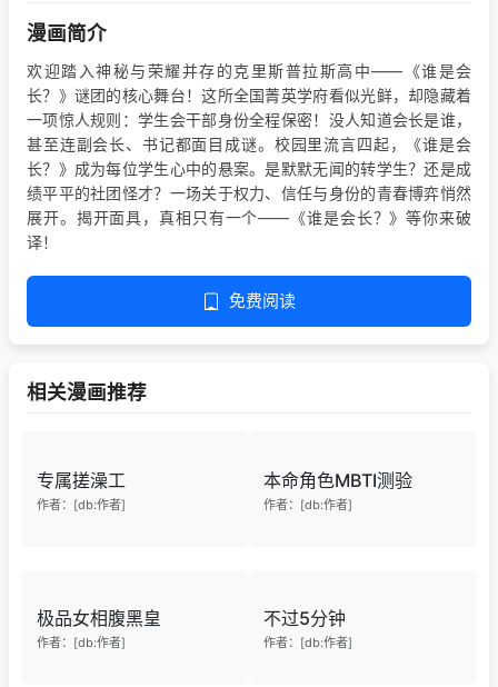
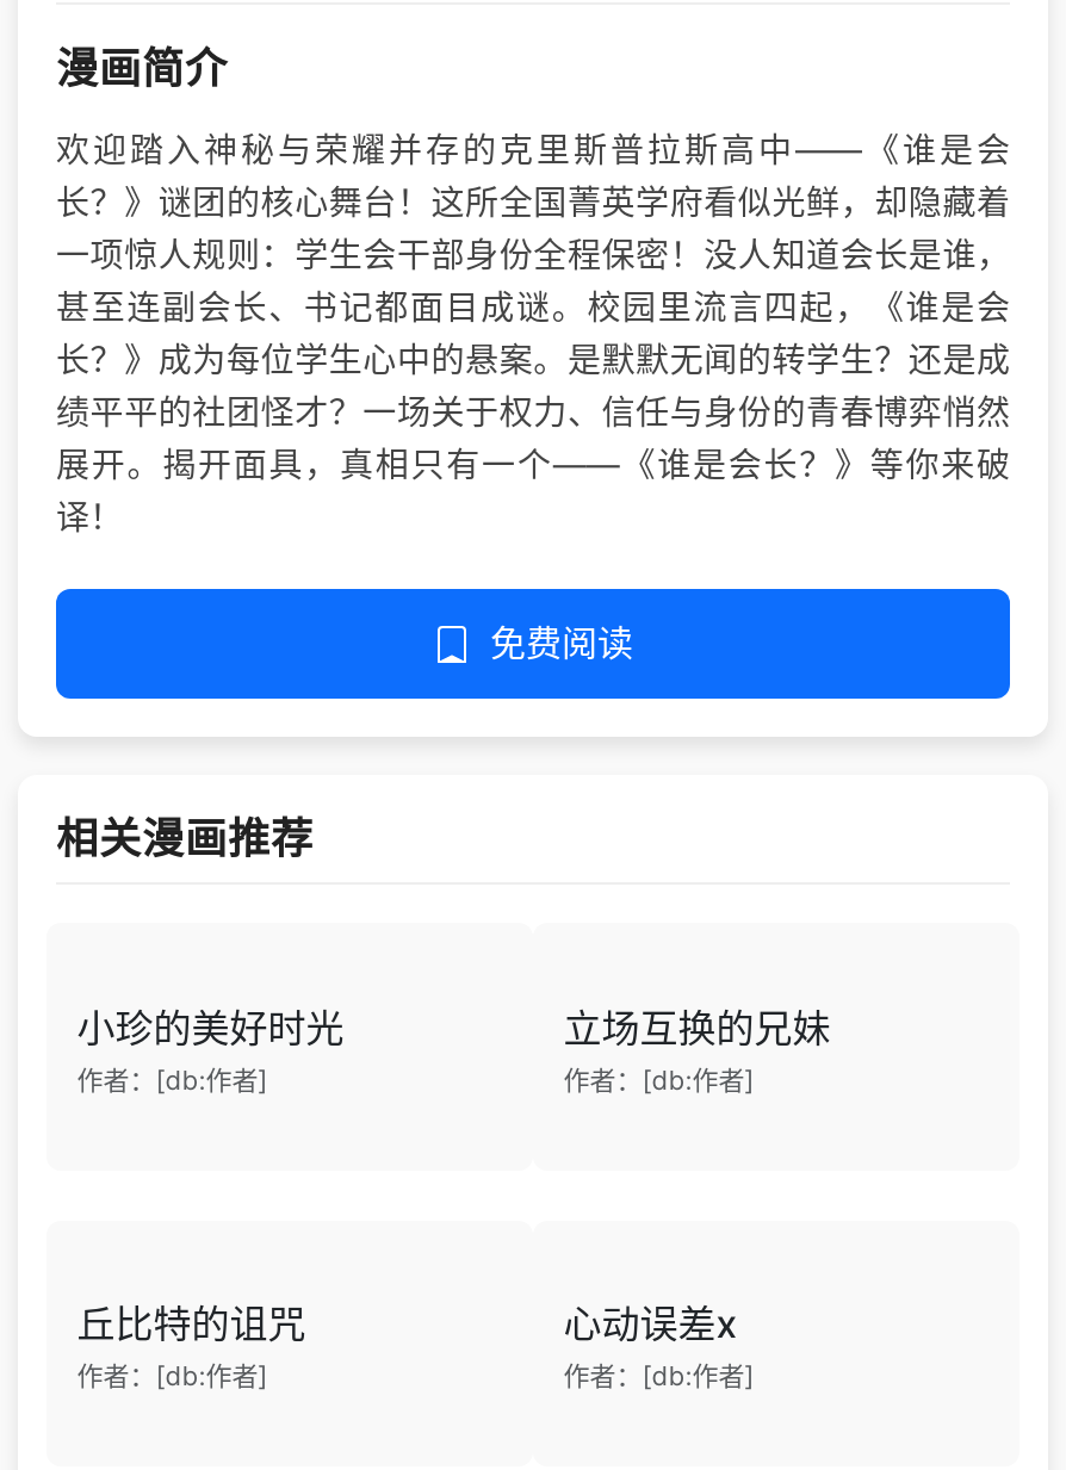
- 专属搓澡工
+ 小珍的美好时光

- 本命角色MBTI测验
+ 立场互换的兄妹

- 极品女相腹黑皇
+ 丘比特的诅咒

- 不过5分钟
+ 心动误差x
